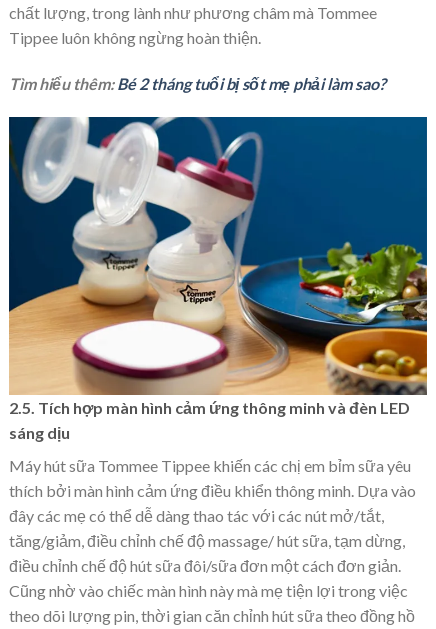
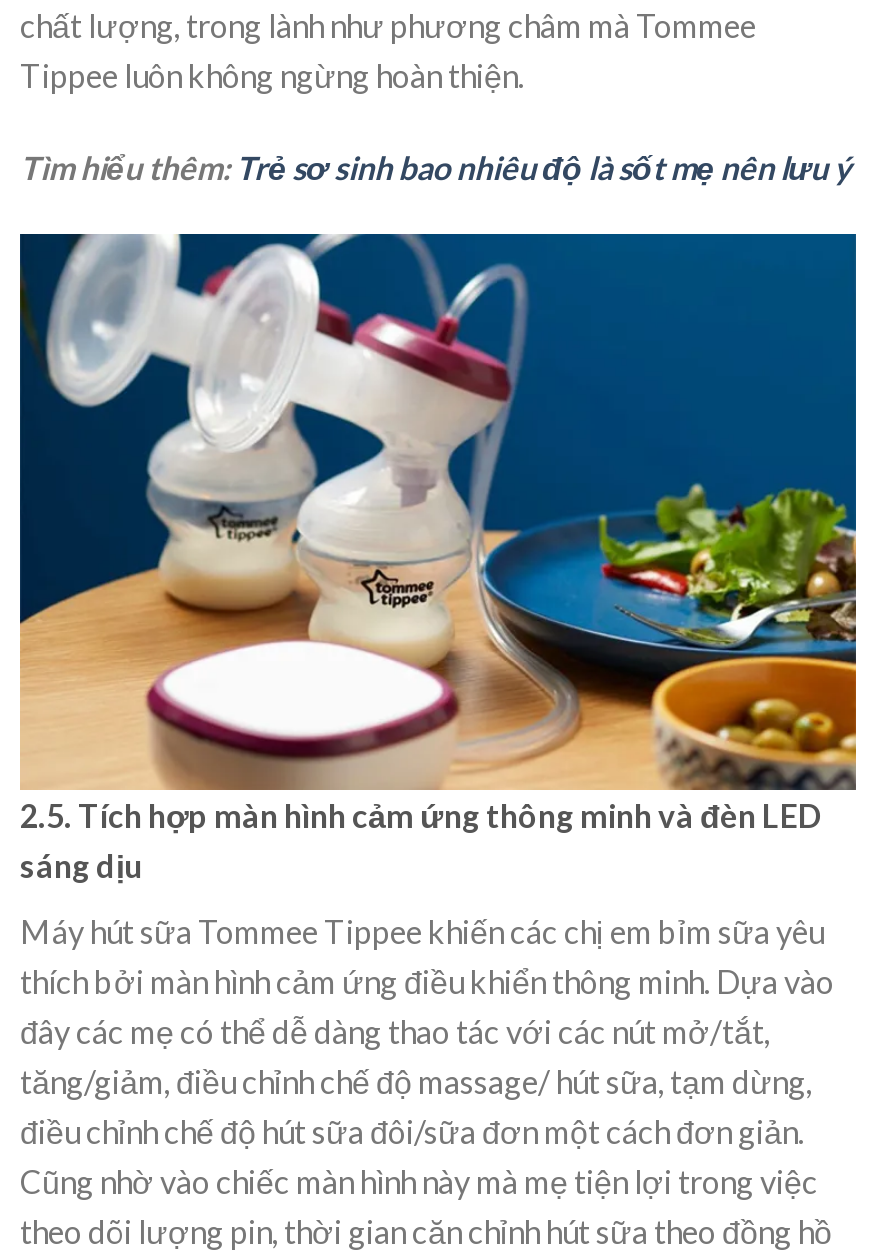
- Tìm hiểu thêm: Bé 2 tháng tuổi bị sốt mẹ phải làm sao?
+ Tìm hiểu thêm: Trẻ sơ sinh bao nhiêu độ là sốt mẹ nên lưu ý
